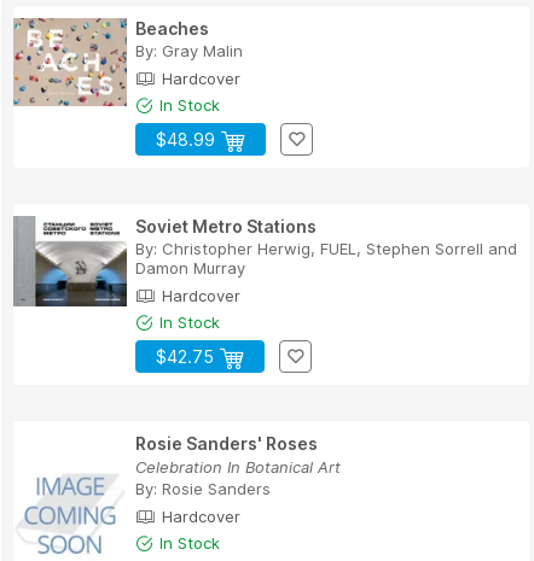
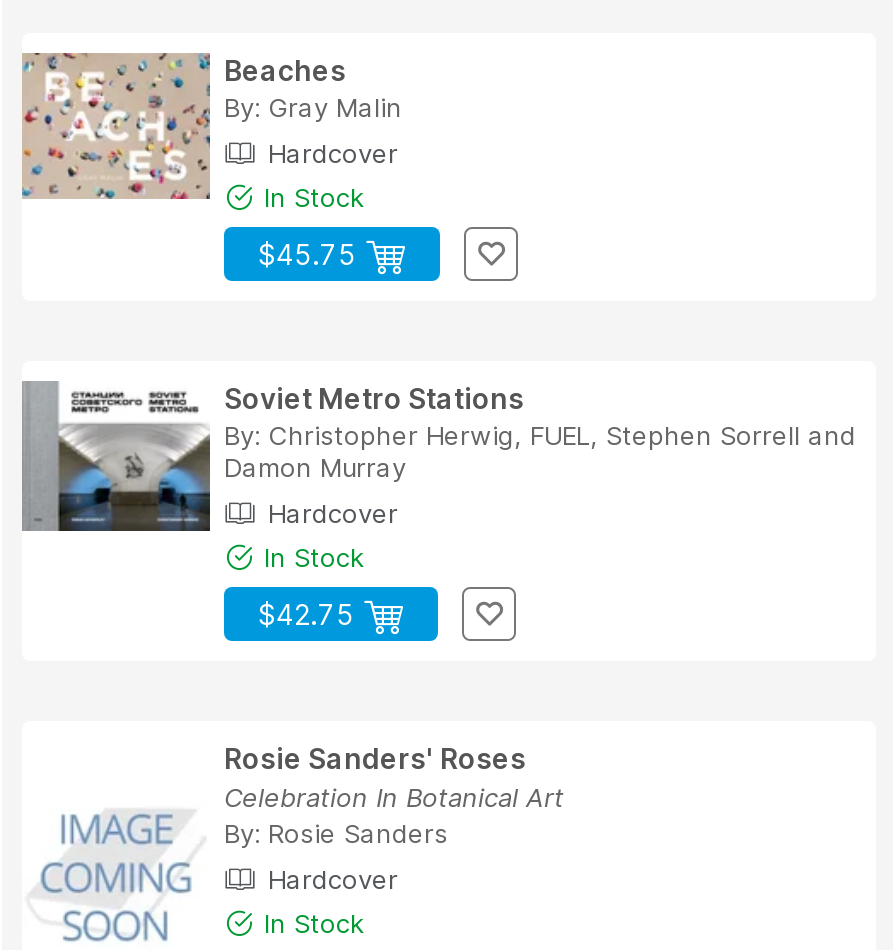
- $48.99
+ $45.75
